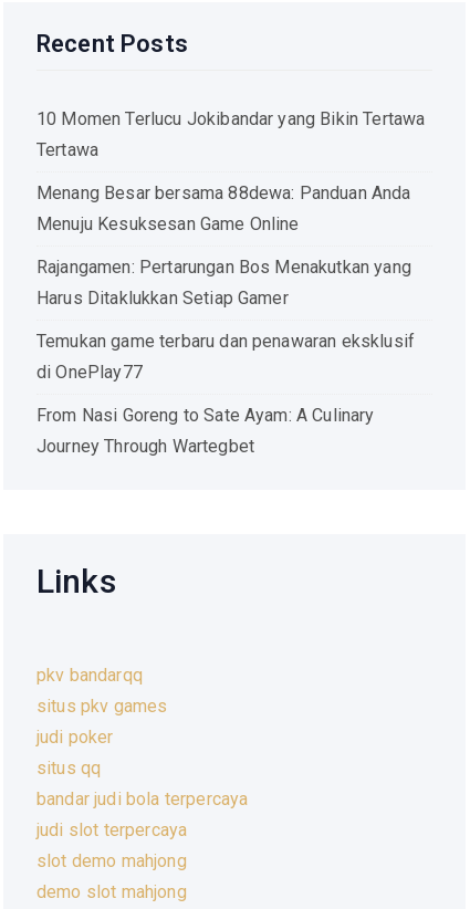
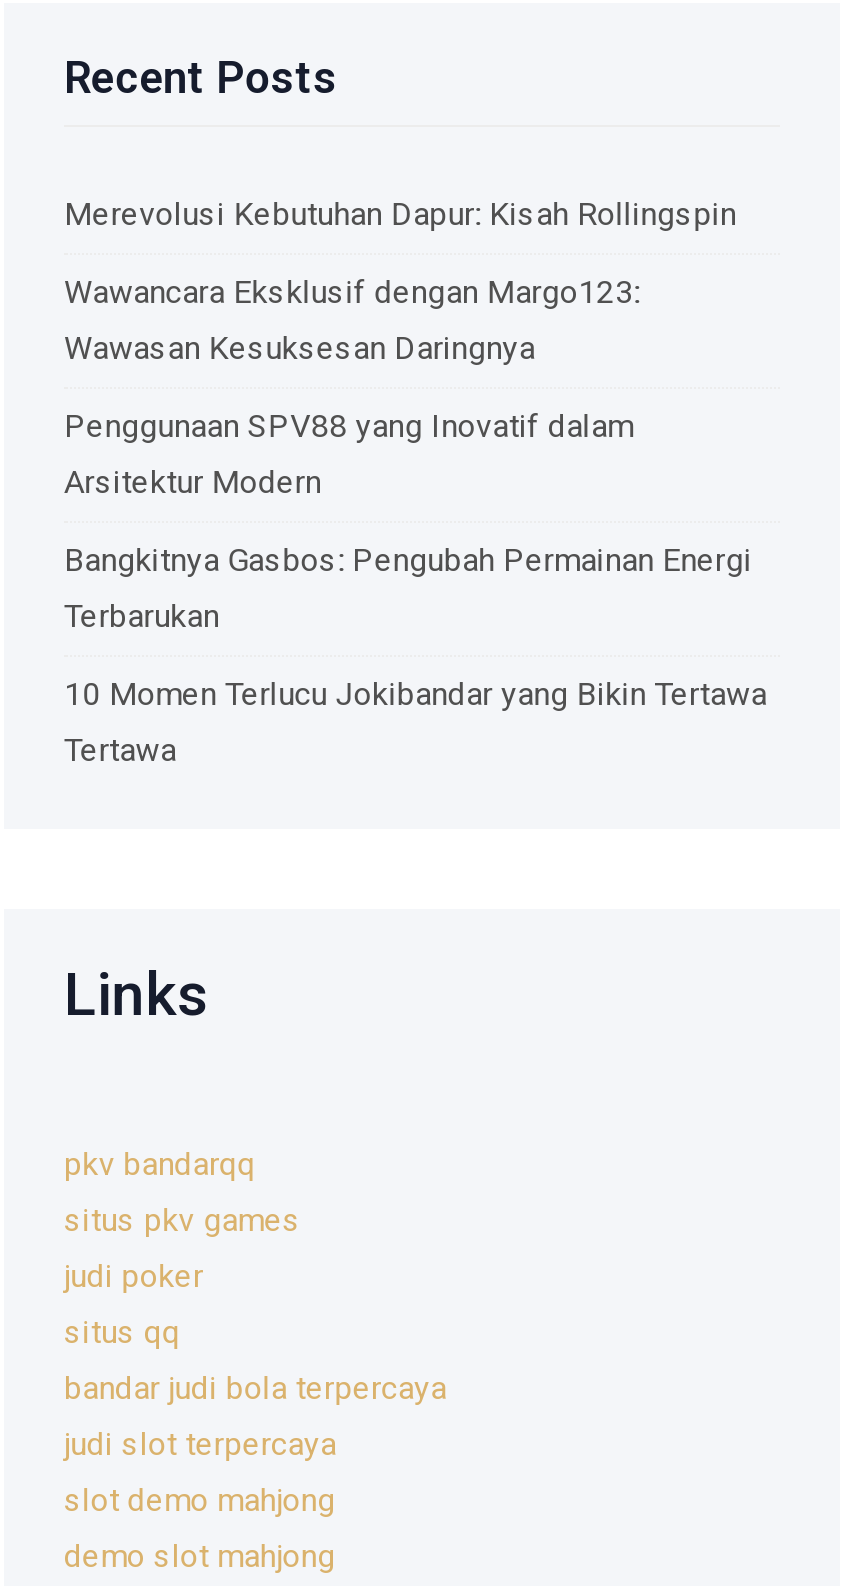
+ Merevolusi Kebutuhan Dapur: Kisah Rollingspin
+ Wawancara Eksklusif dengan Margo123:
+ Wawasan Kesuksesan Daringnya
+ Penggunaan SPV88 yang Inovatif dalam
+ Arsitektur Modern
+ Bangkitnya Gasbos: Pengubah Permainan Energi
+ Terbarukan

moved down: 10 Momen Terlucu Jokibandar yang Bikin Tertawa | Tertawa

- Menang Besar bersama 88dewa: Panduan Anda
- Menuju Kesuksesan Game Online
- Rajangamen: Pertarungan Bos Menakutkan yang
- Harus Ditaklukkan Setiap Gamer
- Temukan game terbaru dan penawaran eksklusif
- di OnePlay77
- From Nasi Goreng to Sate Ayam: A Culinary
- Journey Through Wartegbet
